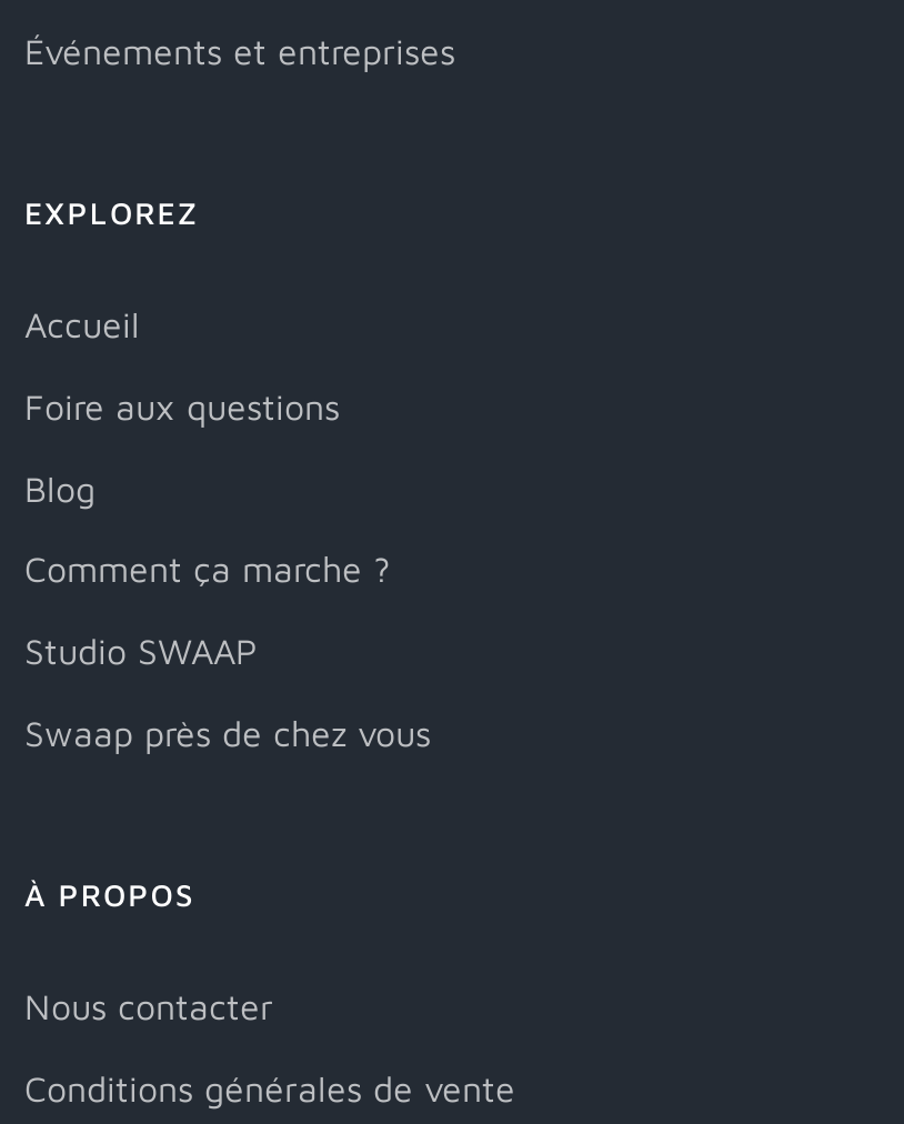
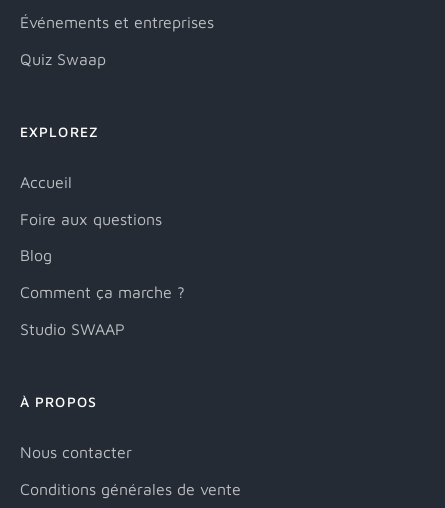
+ Quiz Swaap

moved down: EXPLOREZ | Accueil | Foire aux questions | Blog | Comment ça marche ? | Studio SWAAP

- Swaap près de chez vous
